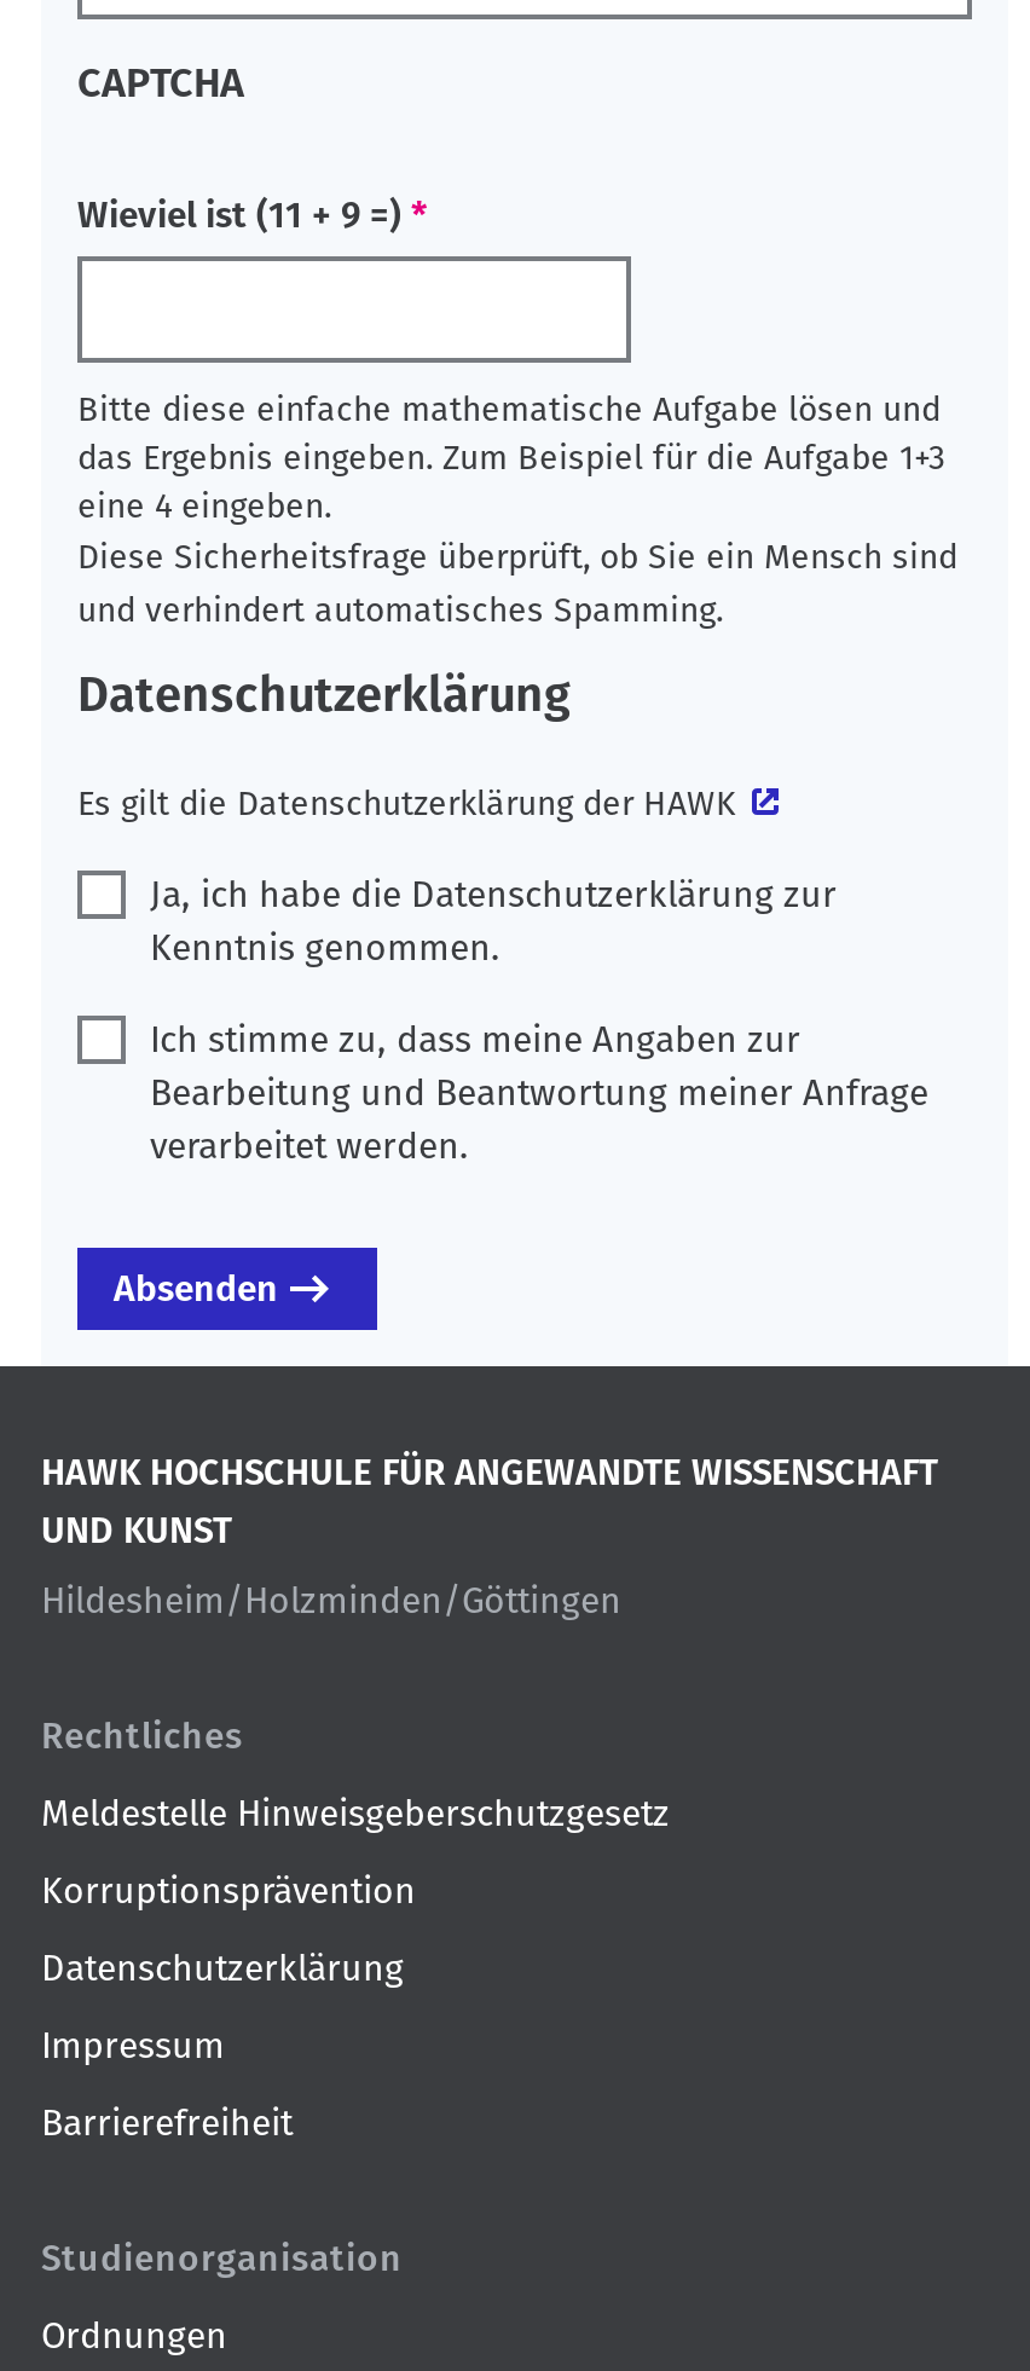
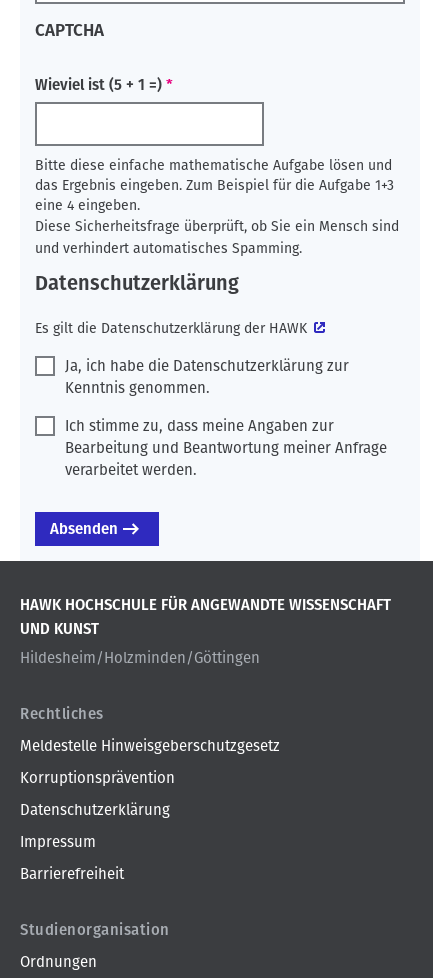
- Wieviel ist (11 + 9 =)
+ Wieviel ist (5 + 1 =)
